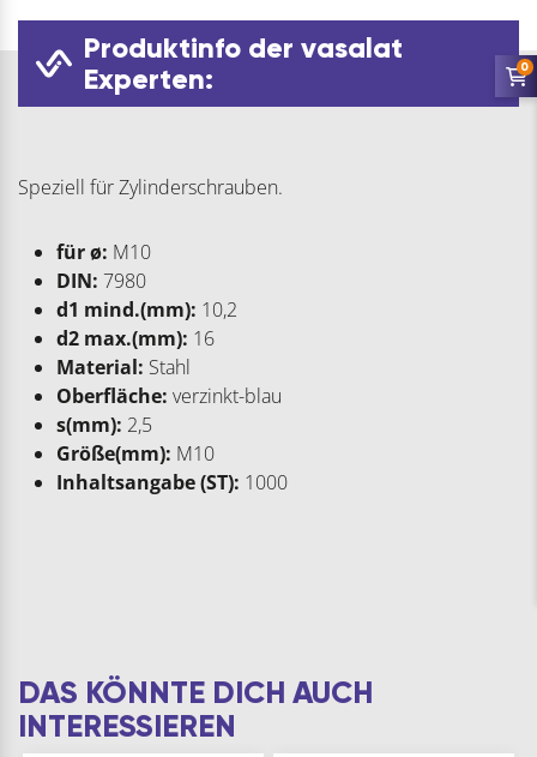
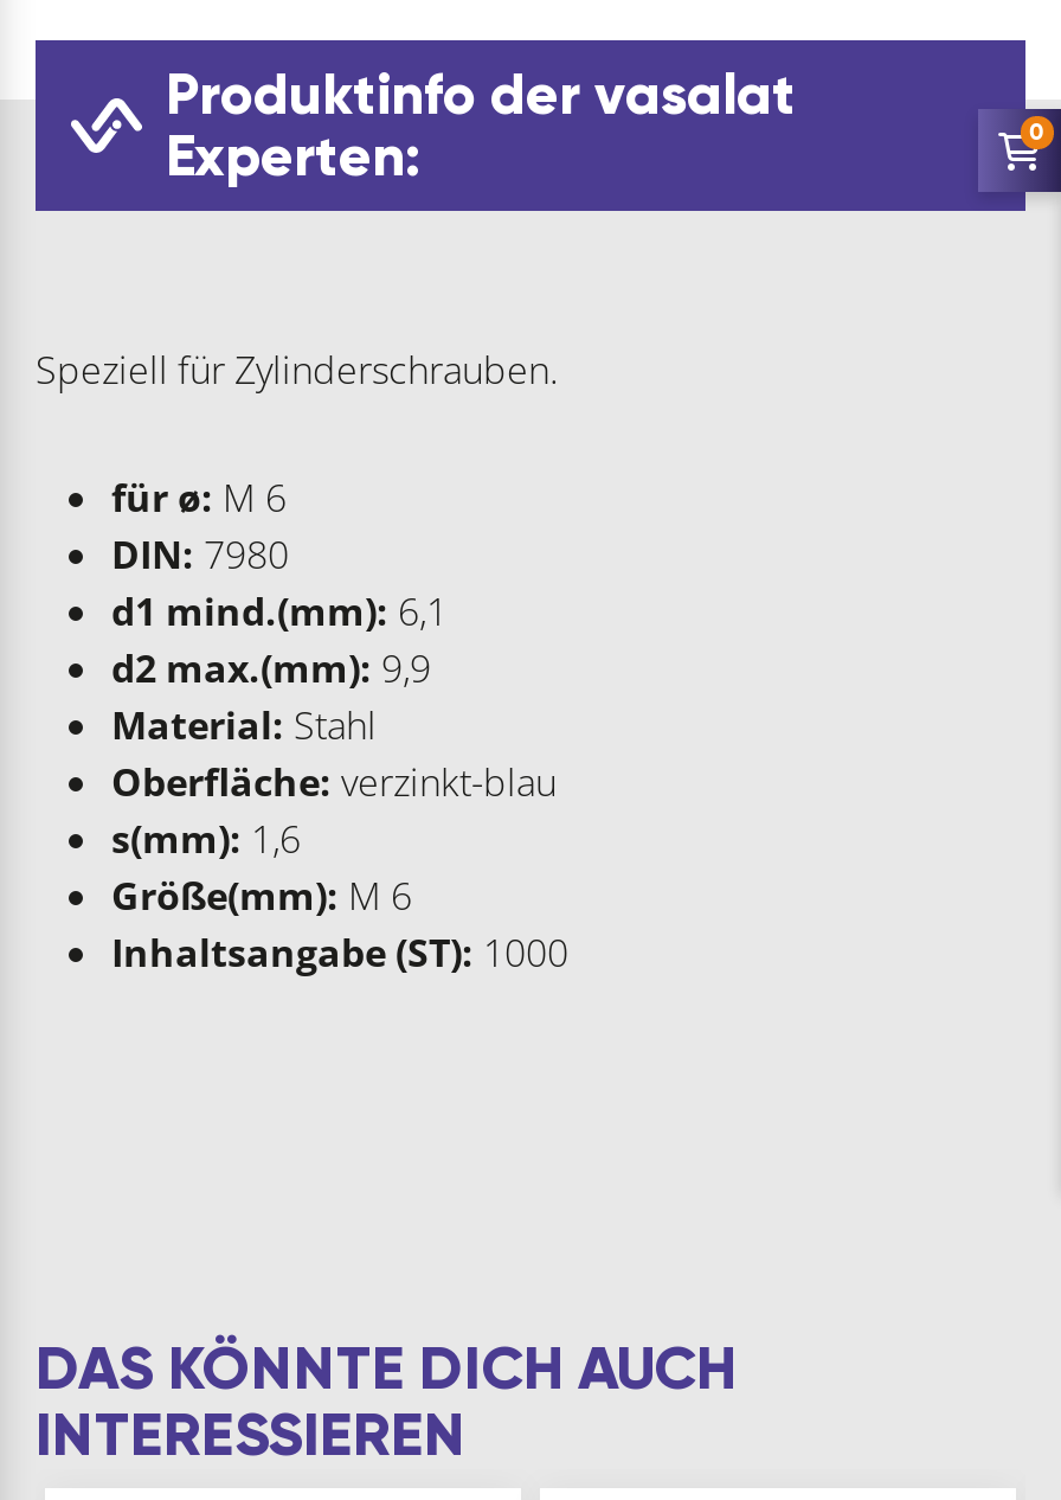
- für ø: M10
+ für ø: M 6

- d1 mind.(mm): 10,2
+ d1 mind.(mm): 6,1

- d2 max.(mm): 16
+ d2 max.(mm): 9,9

- s(mm): 2,5
- Größe(mm): M10
+ s(mm): 1,6
+ Größe(mm): M 6
